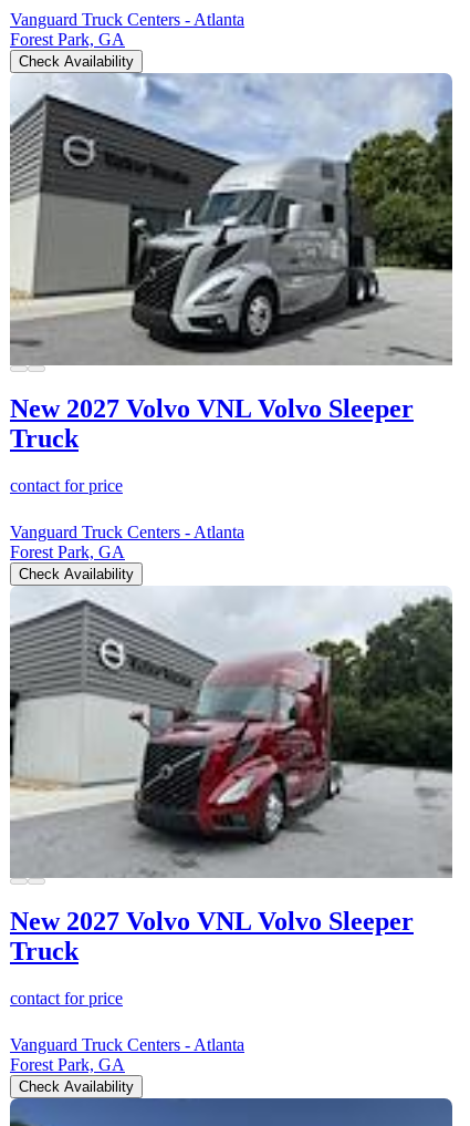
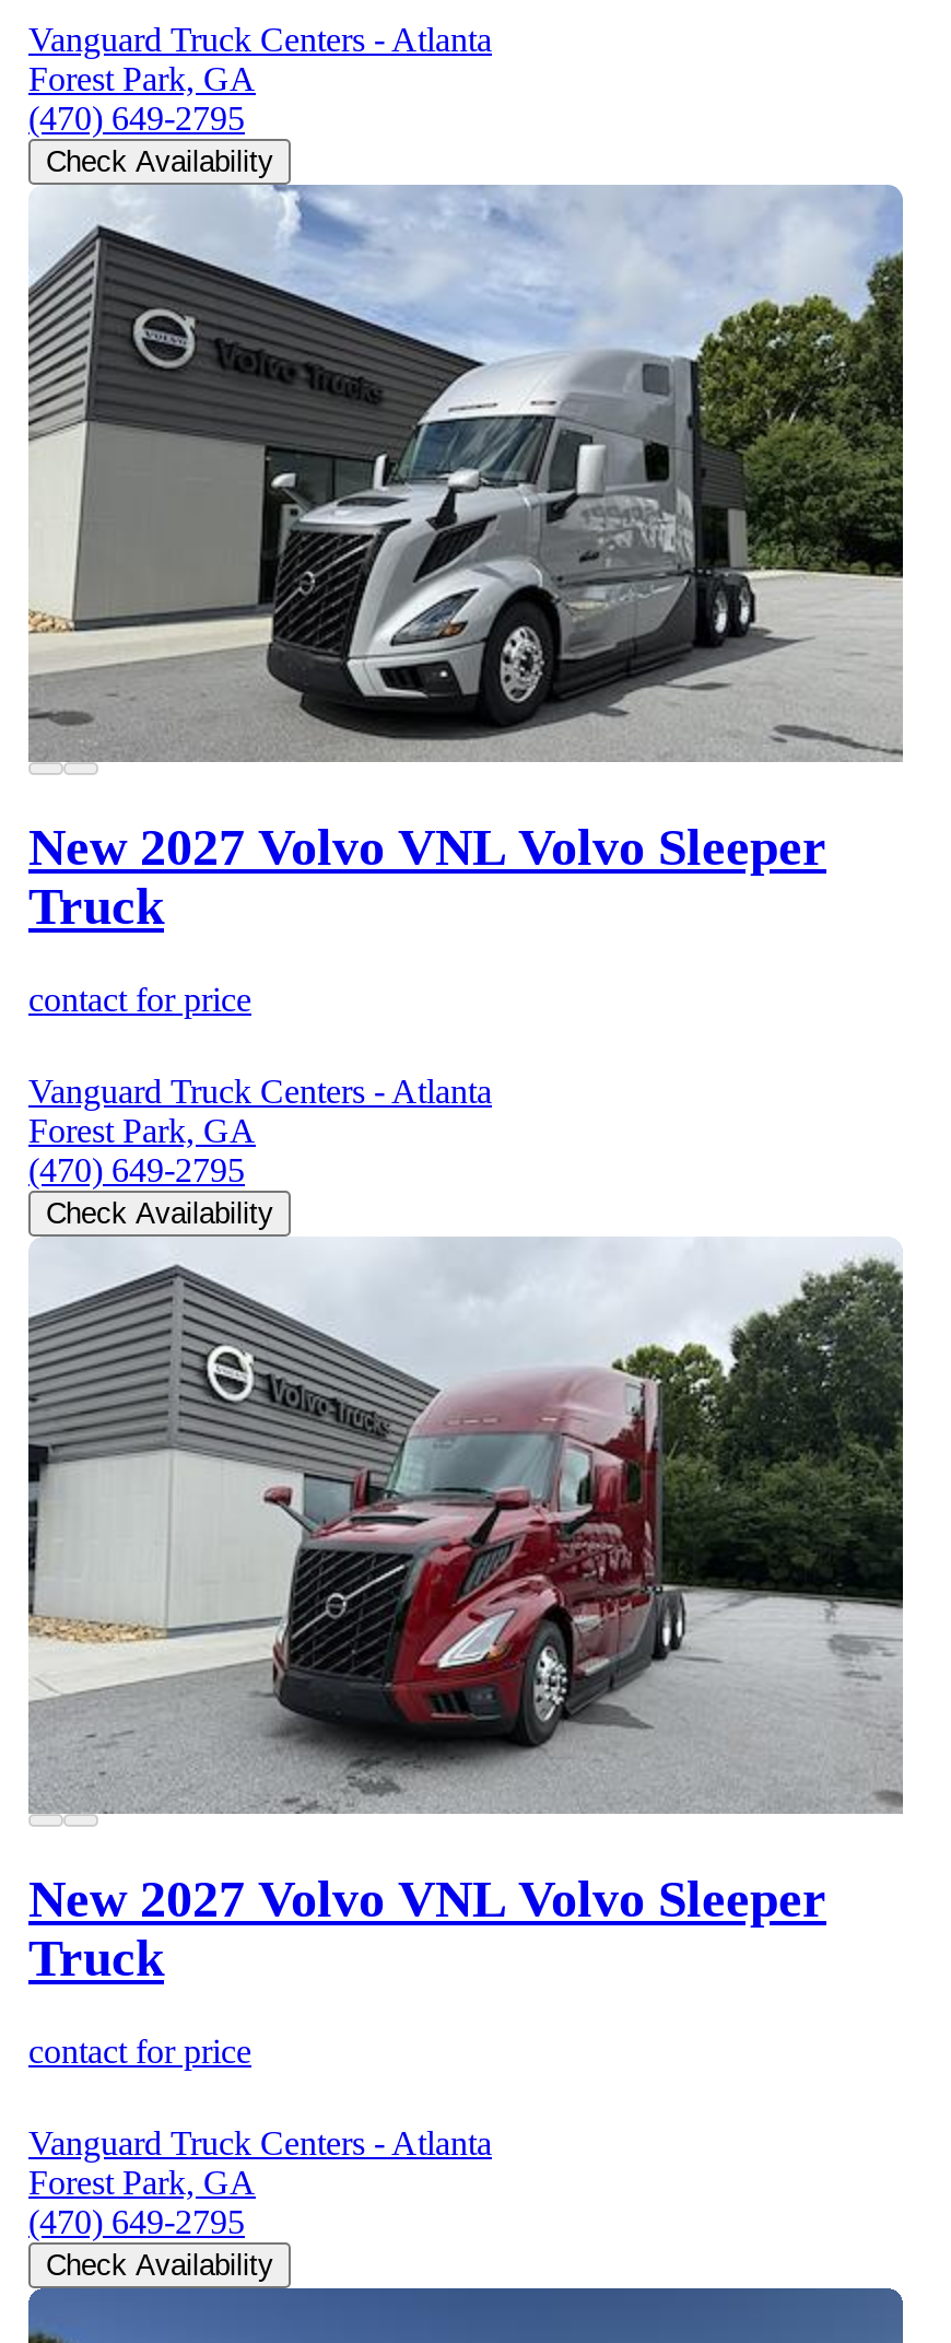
+ (470) 649-2795

+ (470) 649-2795

+ (470) 649-2795
